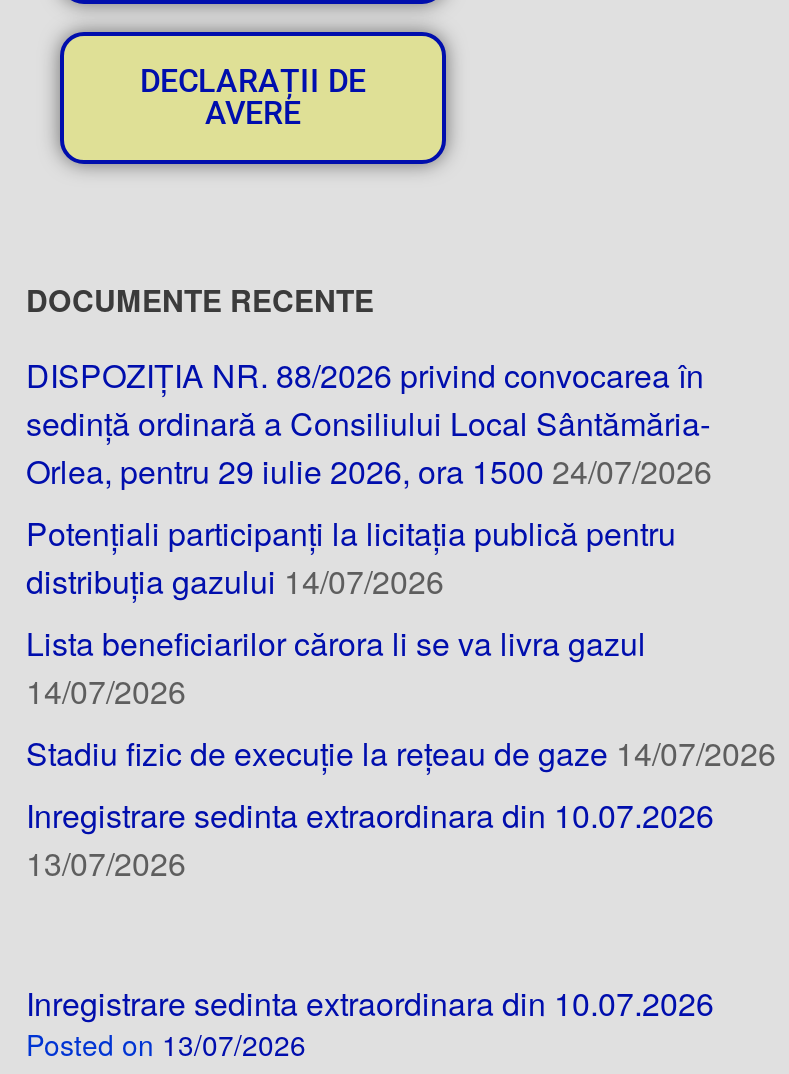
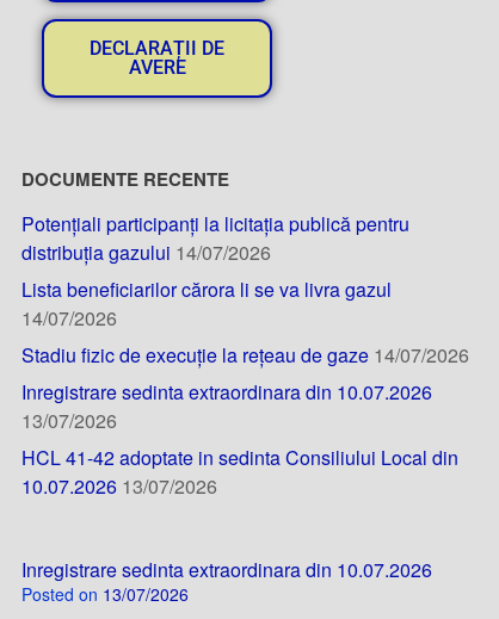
- DISPOZIȚIA NR. 88/2026 privind convocarea în
- sedință ordinară a Consiliului Local Sântămăria-
- Orlea, pentru 29 iulie 2026, ora 1500 24/07/2026

moved up: Potențiali participanți la licitația publică pentru | distribuția gazului 14/07/2026 | Lista beneficiarilor cărora li se va livra gazul | 14/07/2026 | Stadiu fizic de execuție la rețeau de gaze 14/07/2026 | Inregistrare sedinta extraordinara din 10.07.2026 | 13/07/2026

+ HCL 41-42 adoptate in sedinta Consiliului Local din
+ 10.07.2026 13/07/2026
